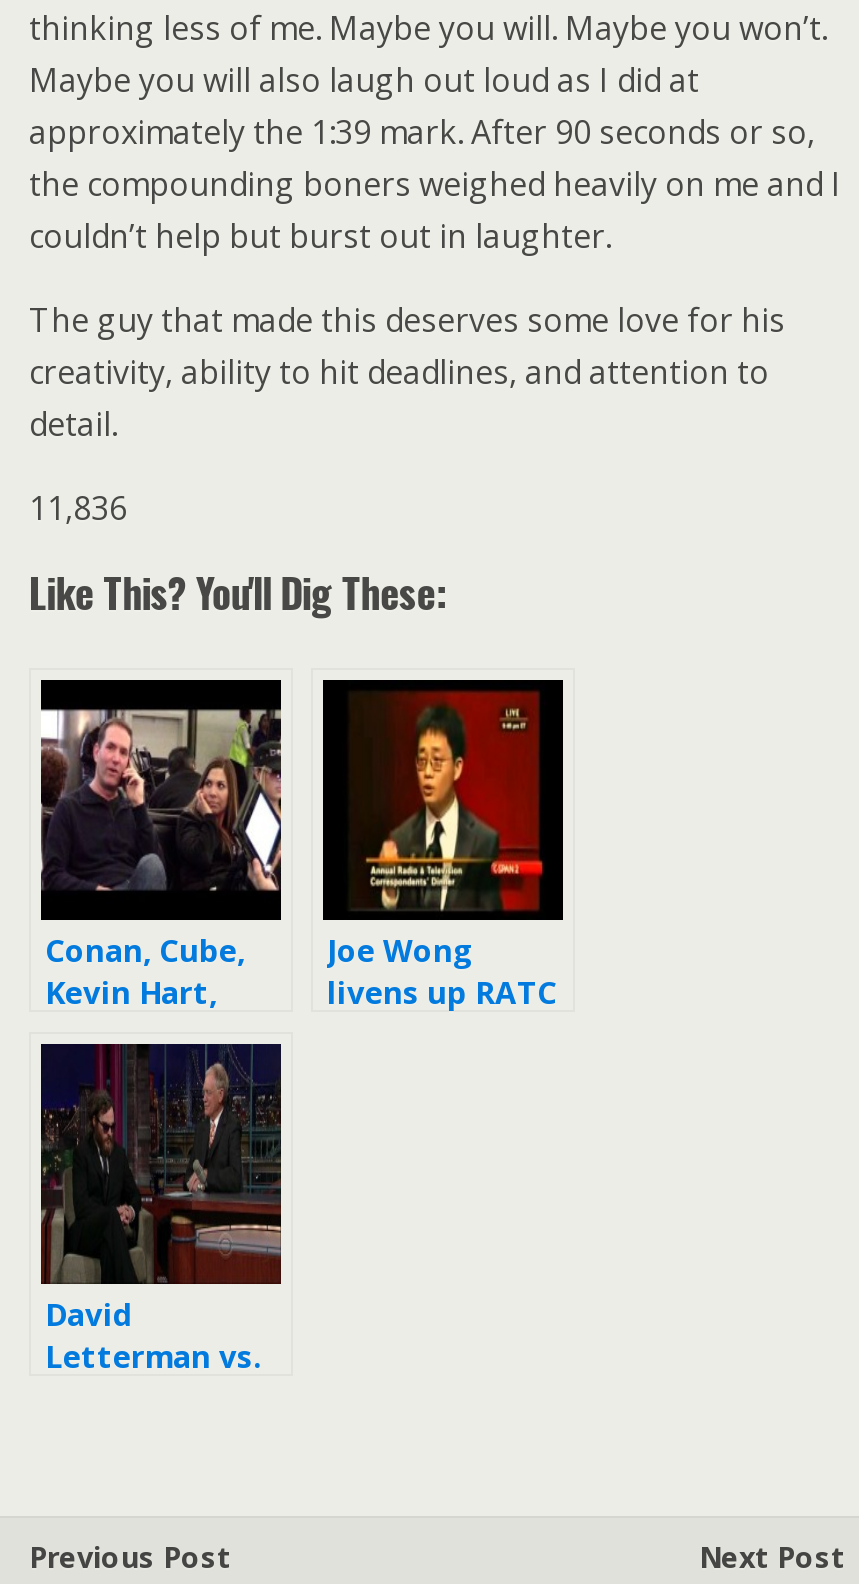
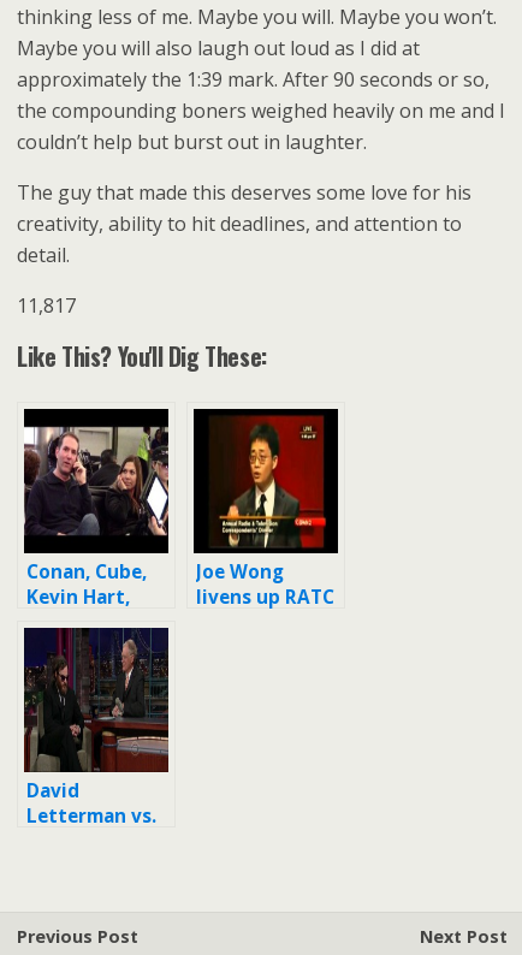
- 11,836
+ 11,817
